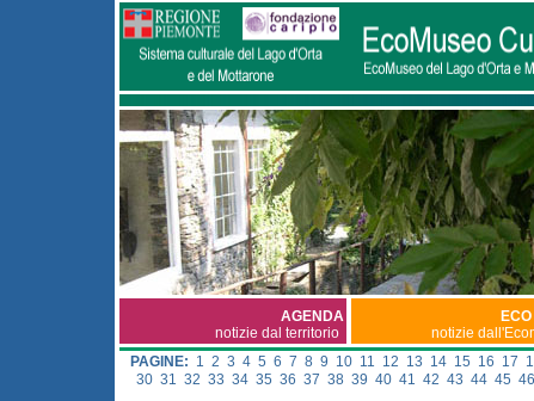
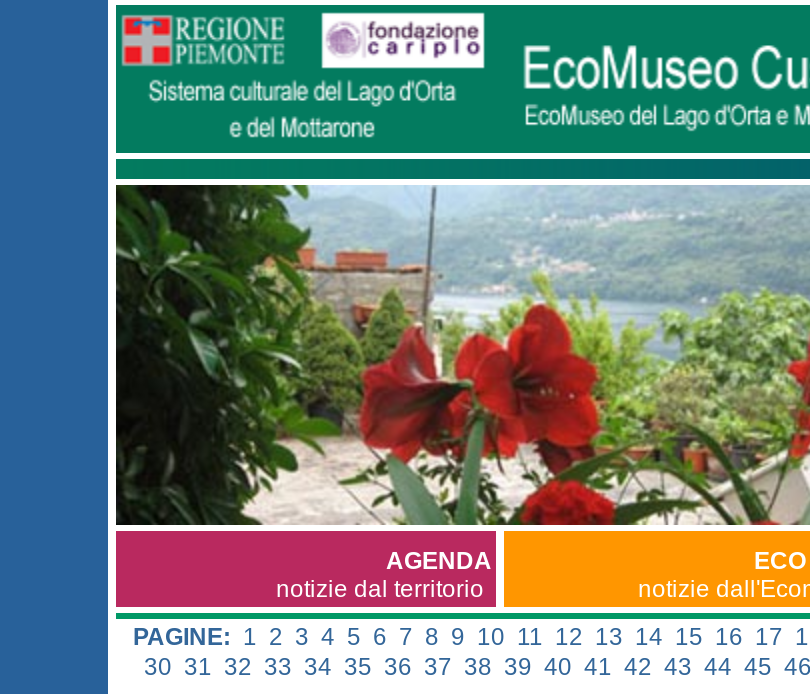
- [image]
+ [image]
